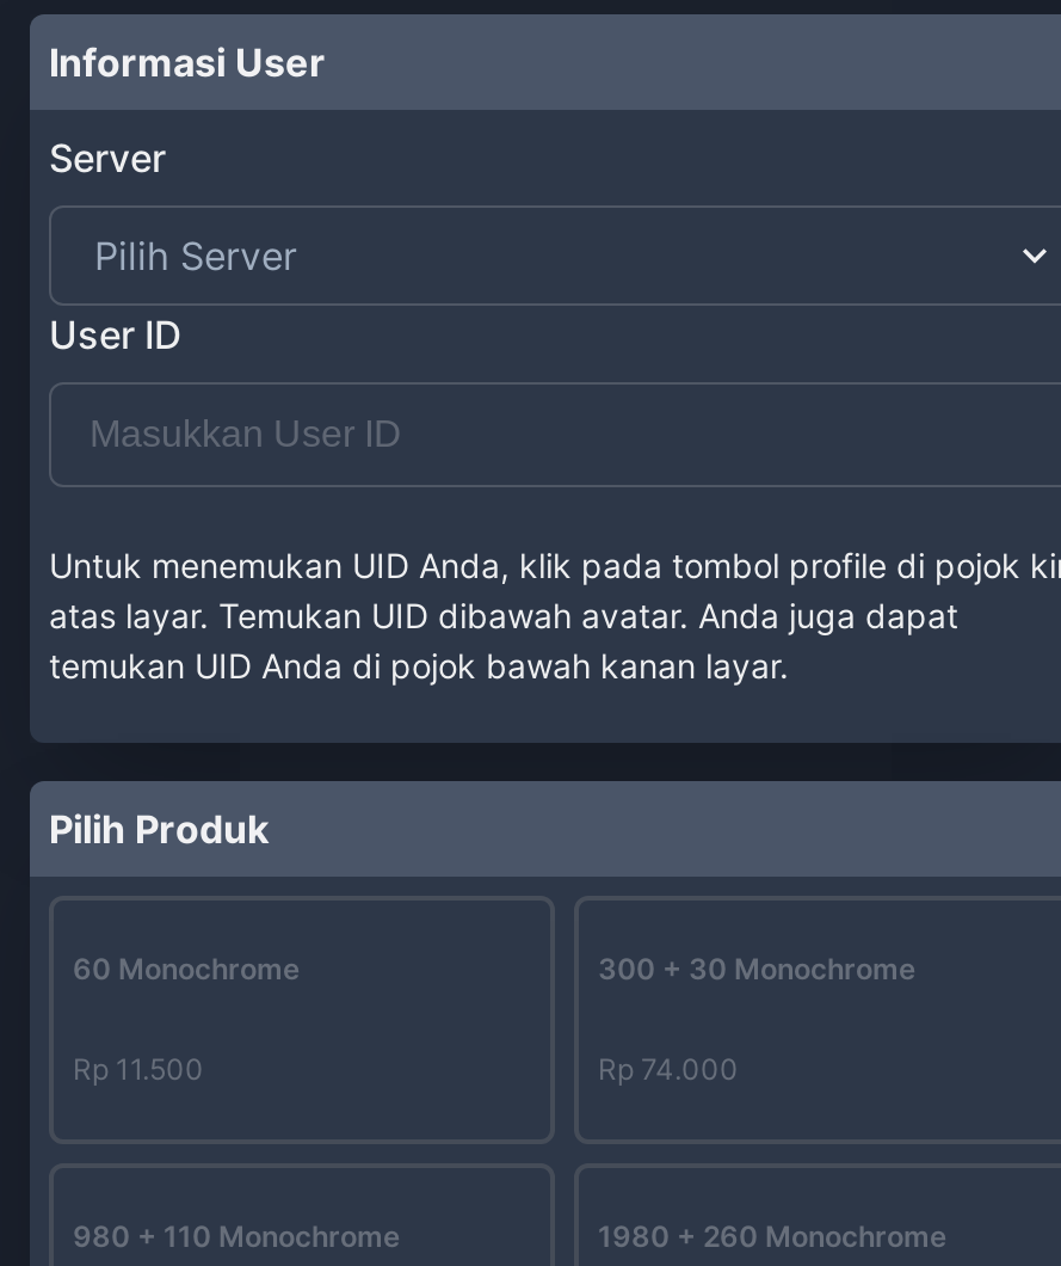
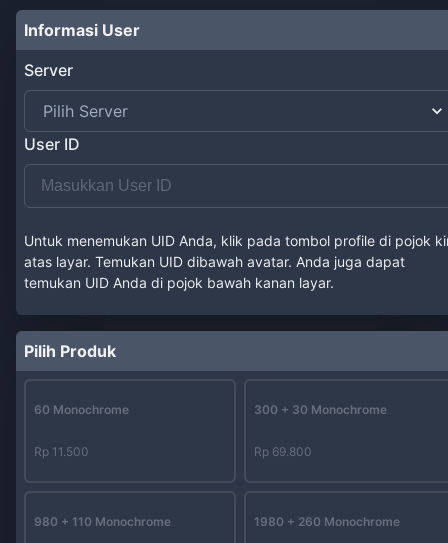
- Rp 74.000
+ Rp 69.800
